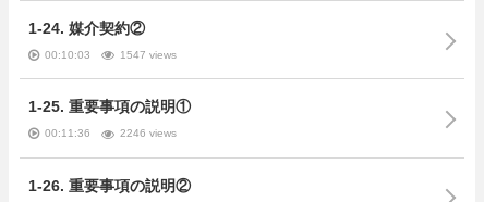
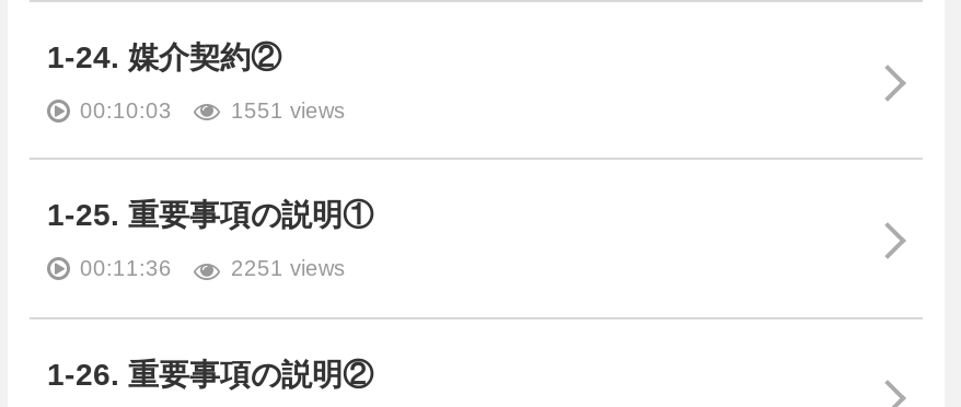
- 1547 views
+ 1551 views

- 2246 views
+ 2251 views
